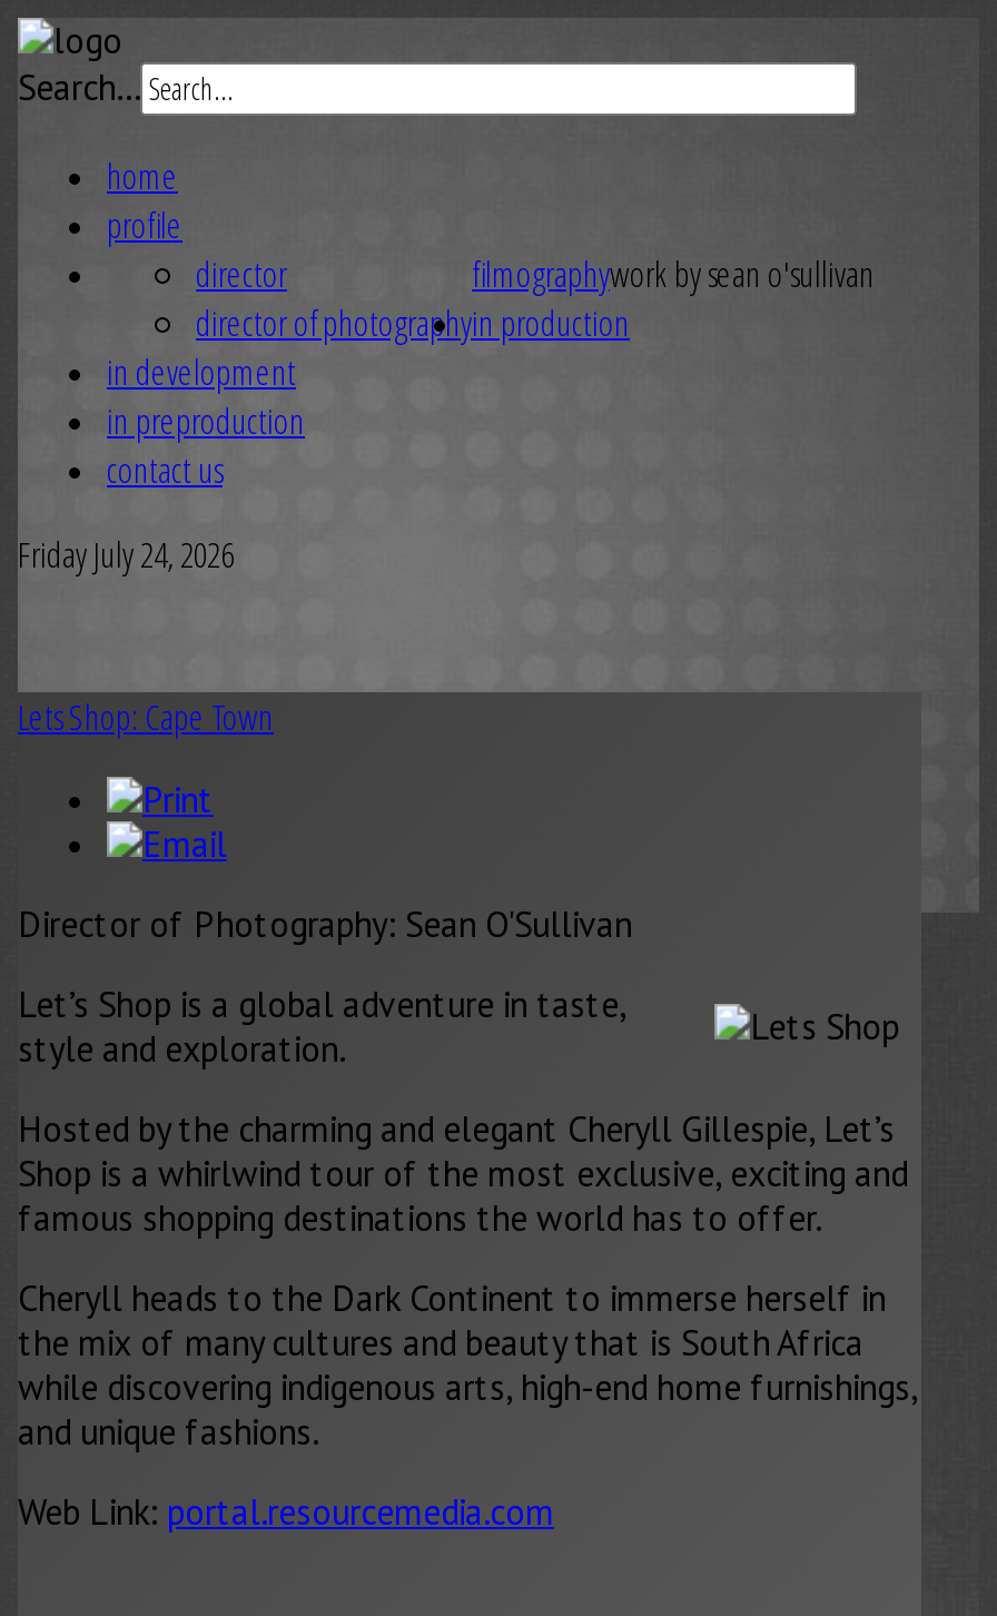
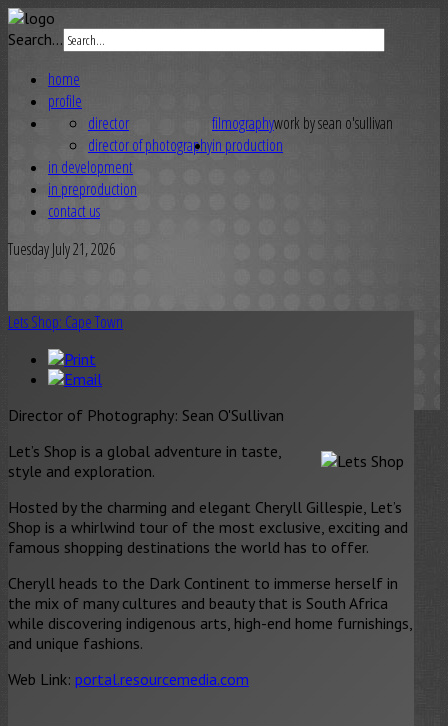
- Friday July 24, 2026
+ Tuesday July 21, 2026
